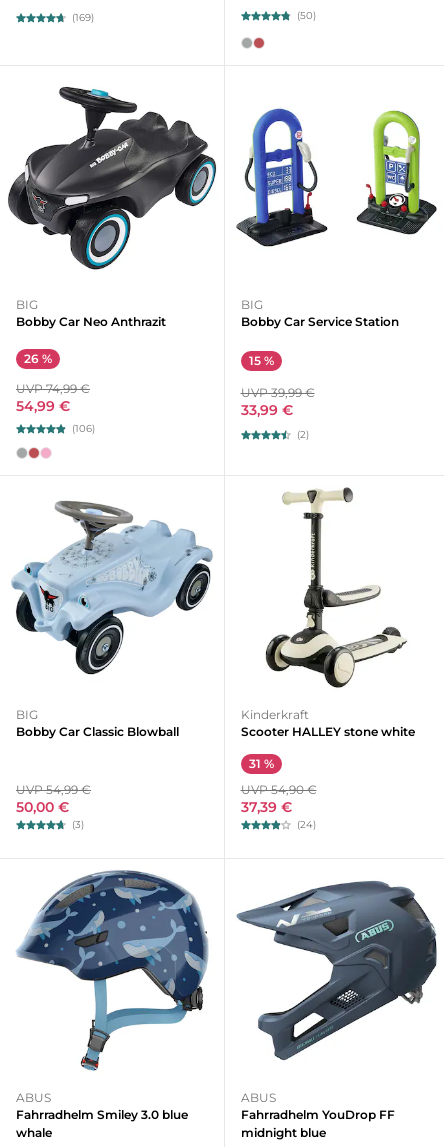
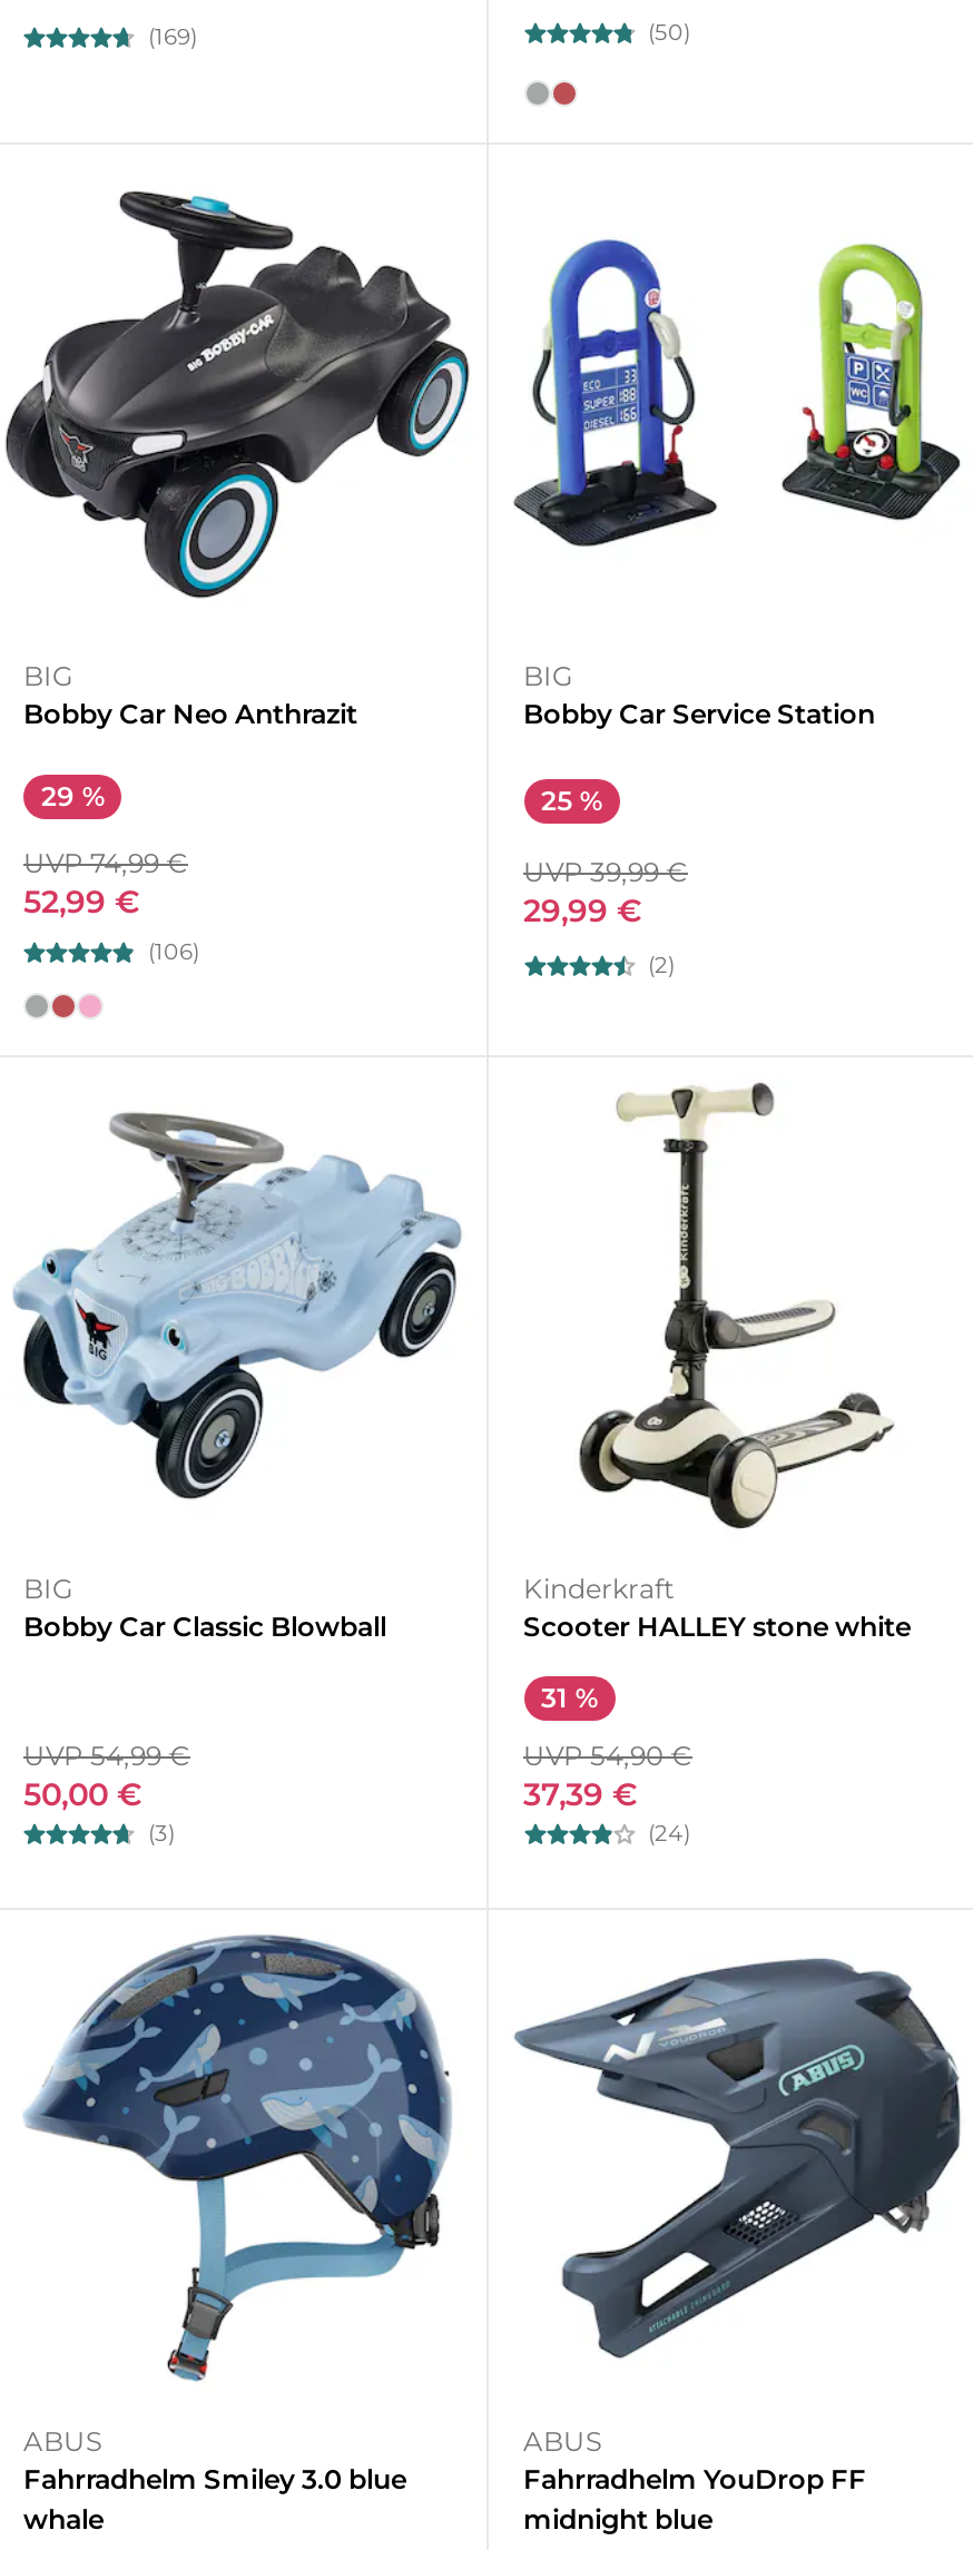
- 26 %
+ 29 %

- 15 %
+ 25 %

- 54,99 €
+ 52,99 €

- 33,99 €
+ 29,99 €
